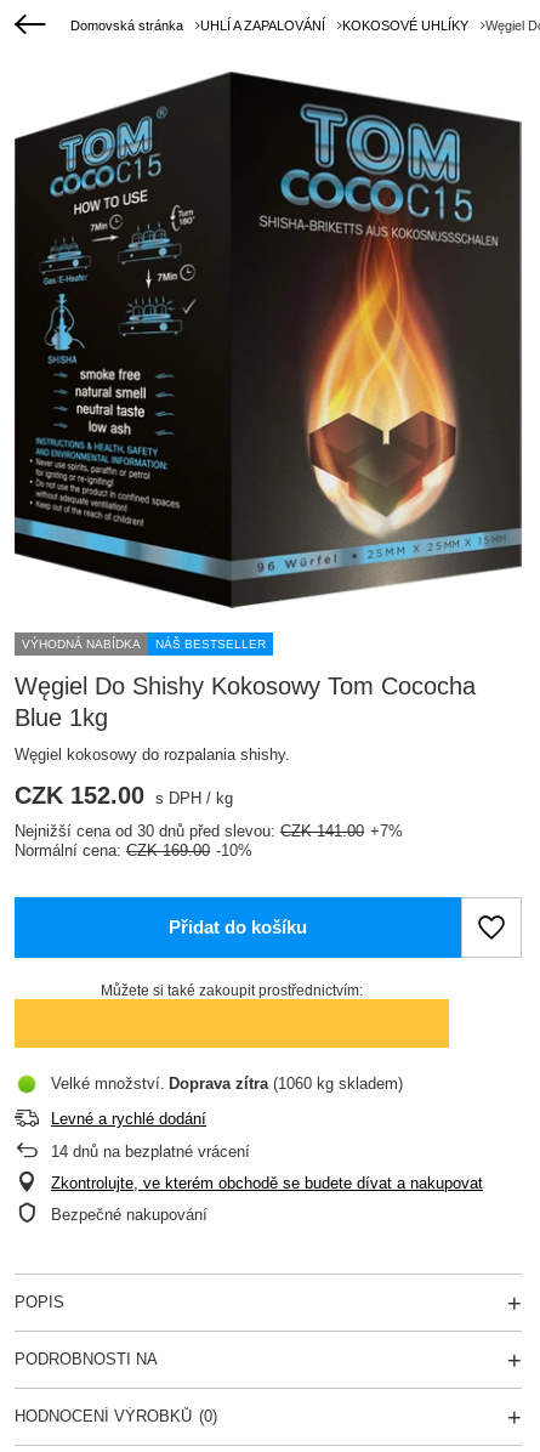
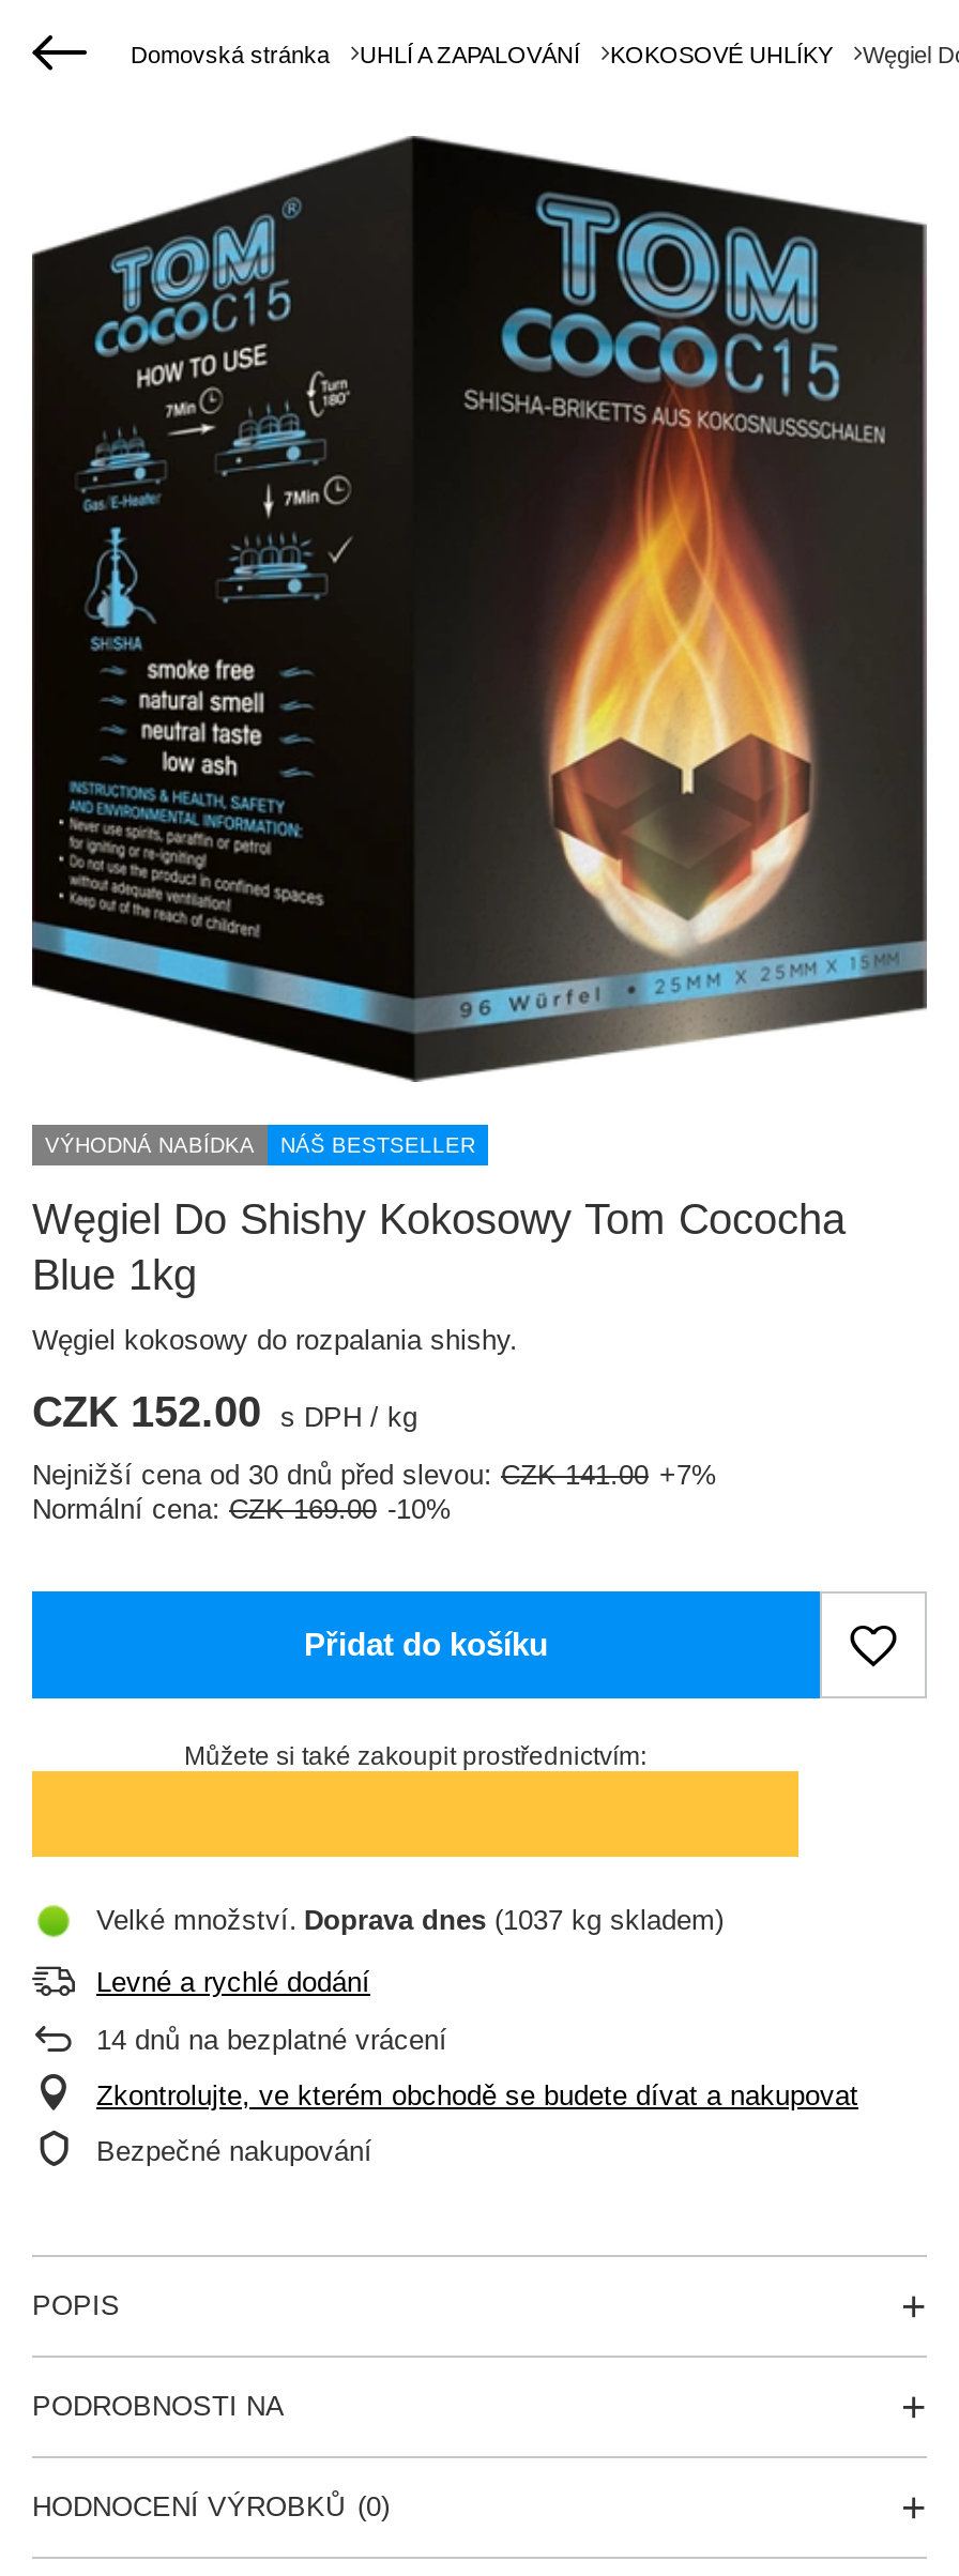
- Velké množství Doprava zítra (1060 kg skladem)
+ Velké množství Doprava dnes (1037 kg skladem)
